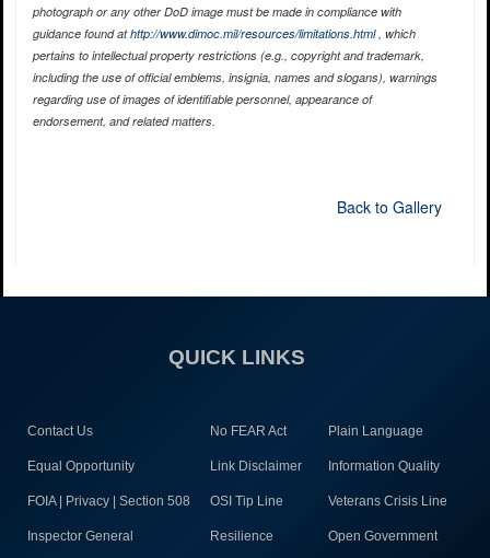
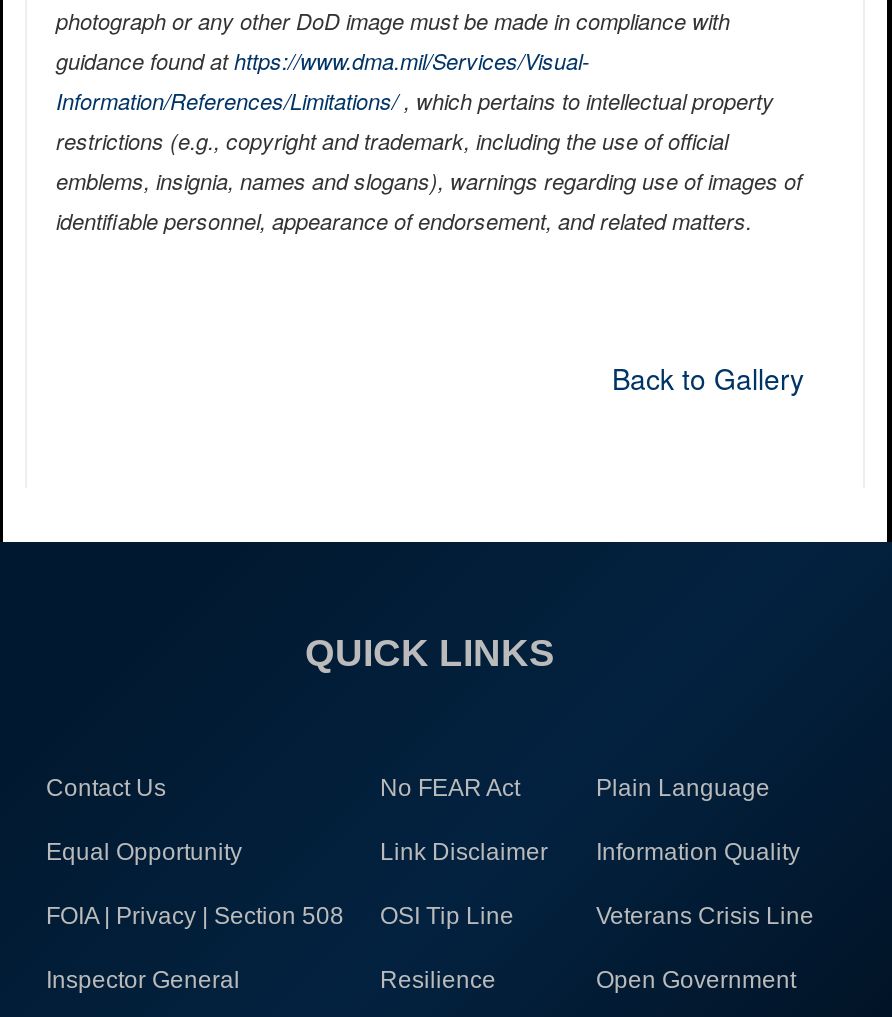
- guidance found at http://www.dimoc.mil/resources/limitations.html, which
- pertains to intellectual property restrictions (e.g., copyright and trademark,
- including the use of official emblems, insignia, names and slogans), warnings
- regarding use of images of identifiable personnel, appearance of
- endorsement, and related matters.
+ guidance found at https://www.dma.mil/Services/Visual-
+ Information/References/Limitations/, which pertains to intellectual property
+ restrictions (e.g., copyright and trademark, including the use of official
+ emblems, insignia, names and slogans), warnings regarding use of images of
+ identifiable personnel, appearance of endorsement, and related matters.
